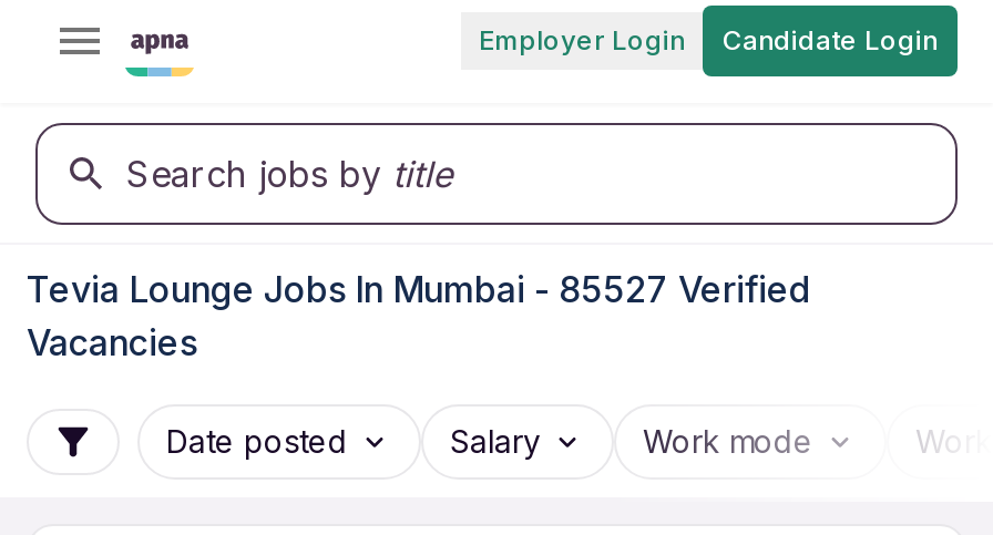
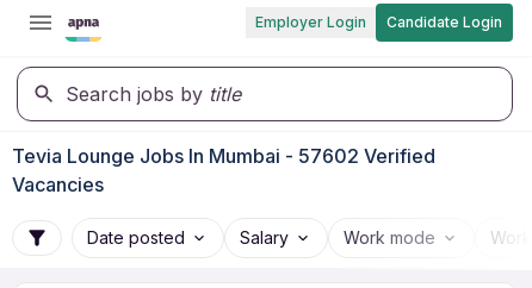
- Tevia Lounge Jobs In Mumbai - 85527 Verified
+ Tevia Lounge Jobs In Mumbai - 57602 Verified
